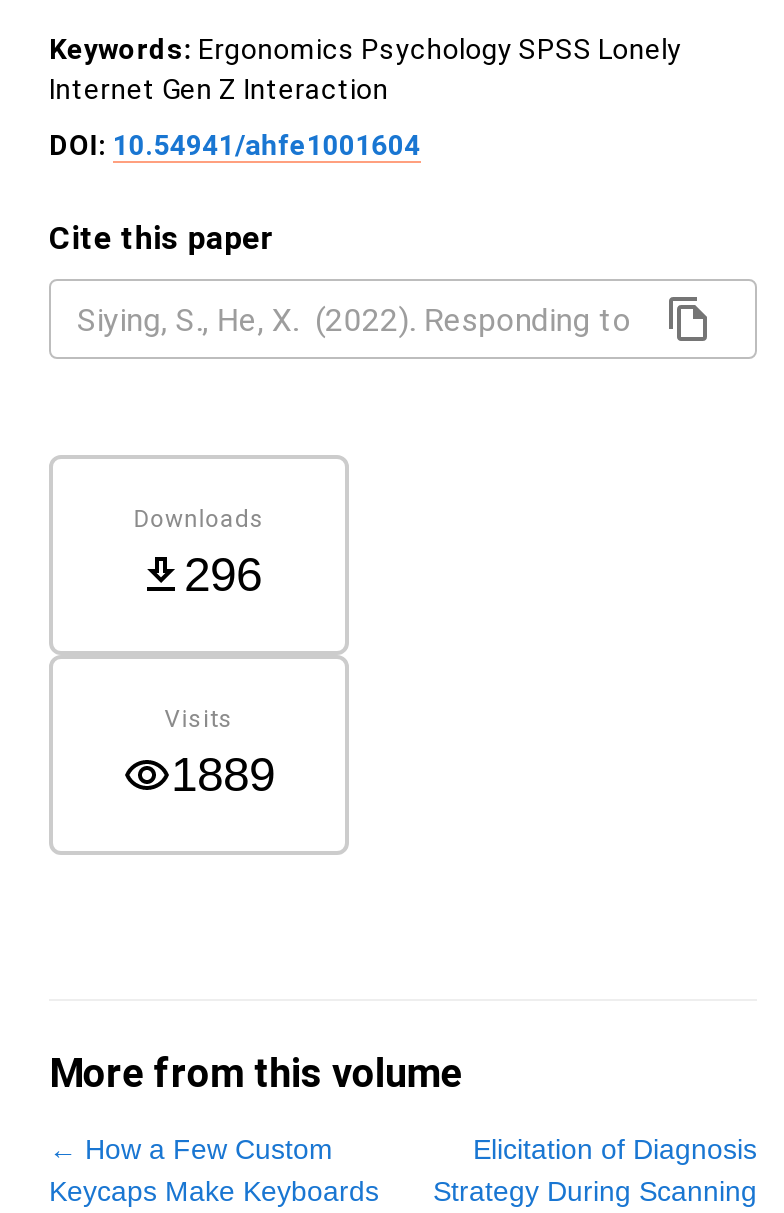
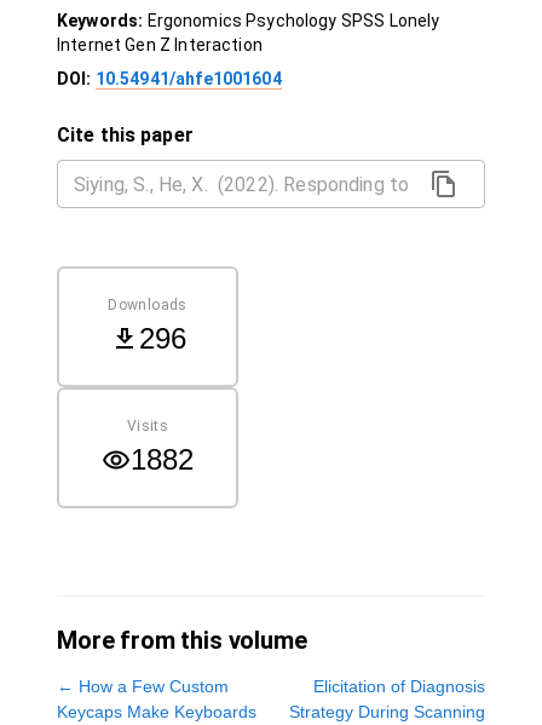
- 1889
+ 1882
